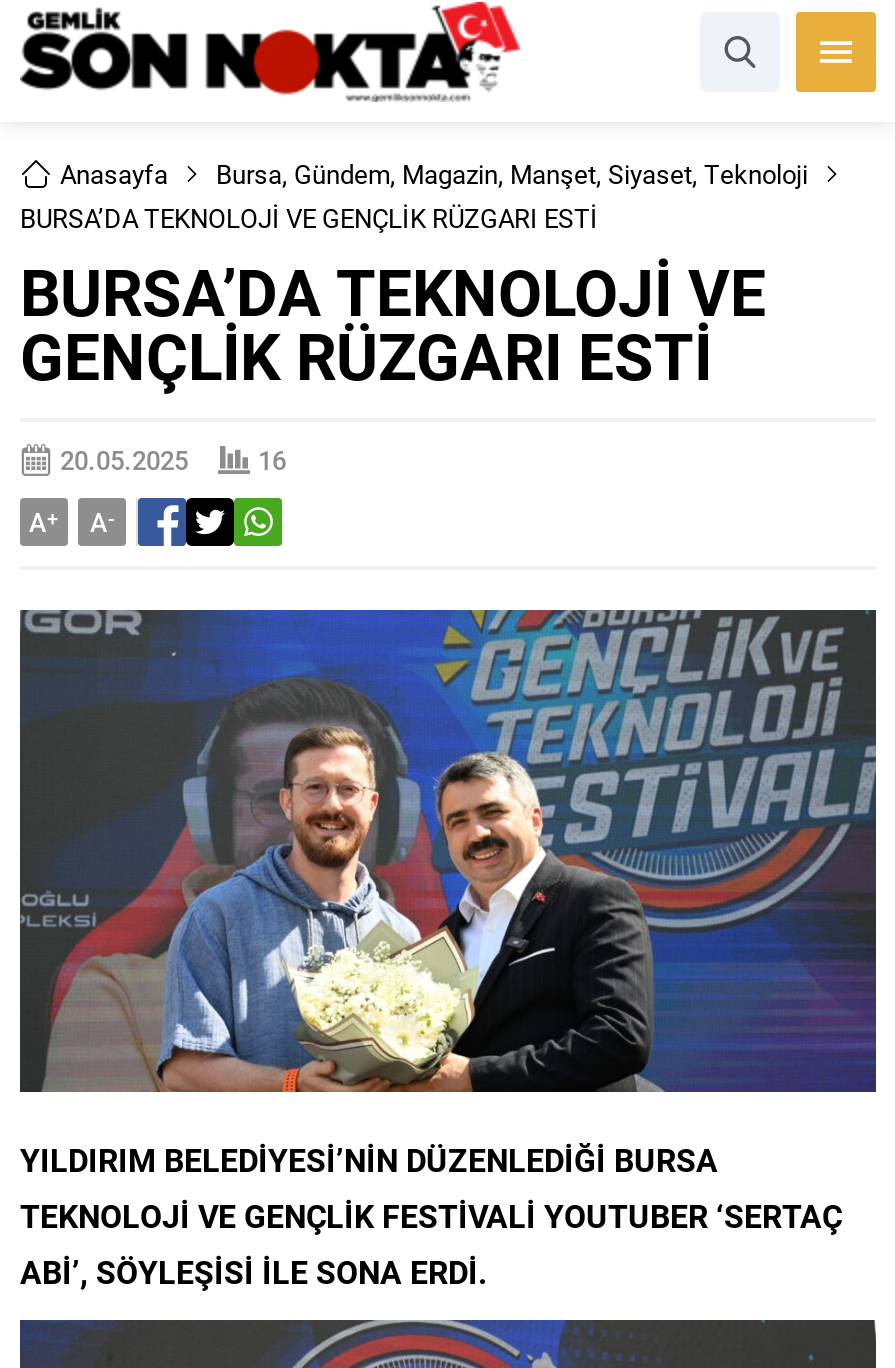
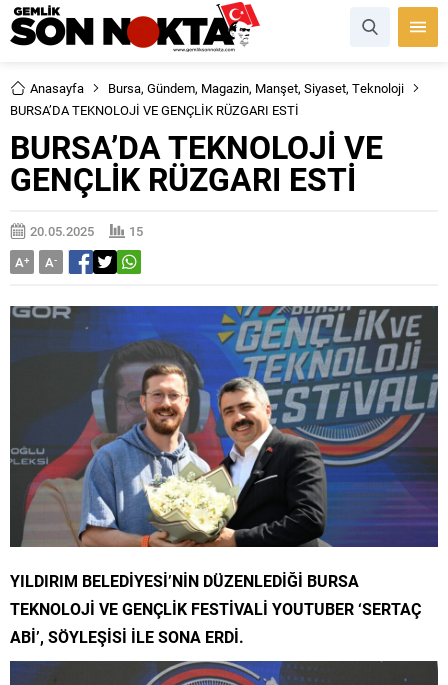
- 20.05.2025 16
+ 20.05.2025 15
